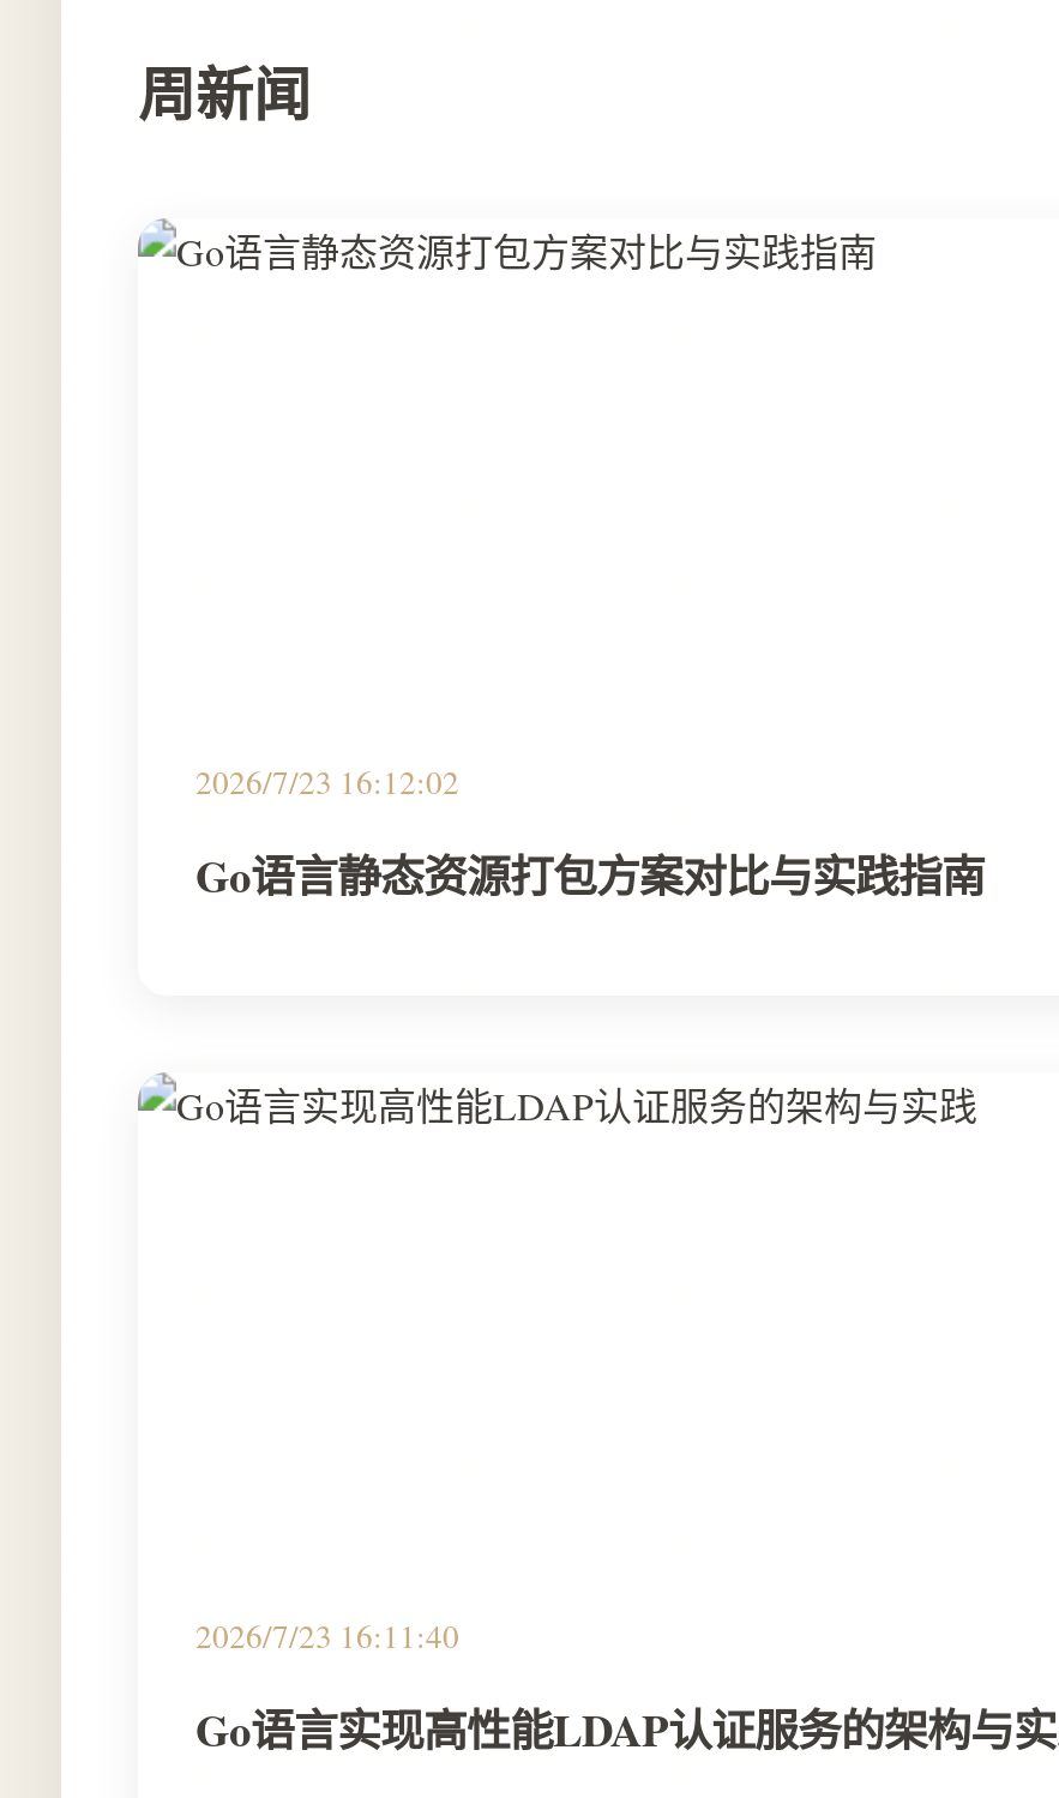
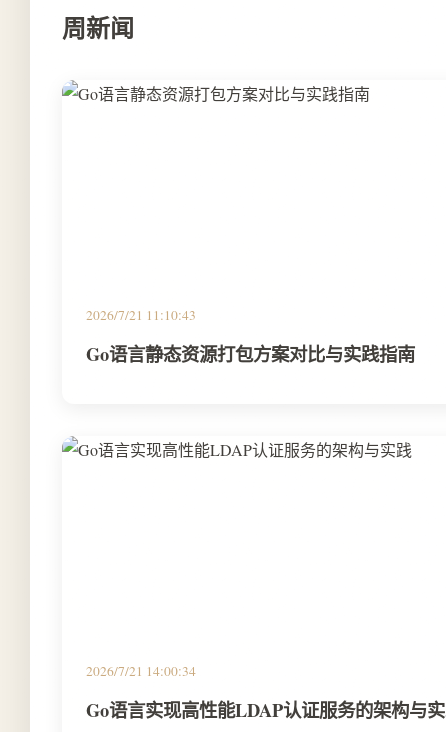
- 2026/7/23 16:12:02
+ 2026/7/21 11:10:43

- 2026/7/23 16:11:40
+ 2026/7/21 14:00:34
